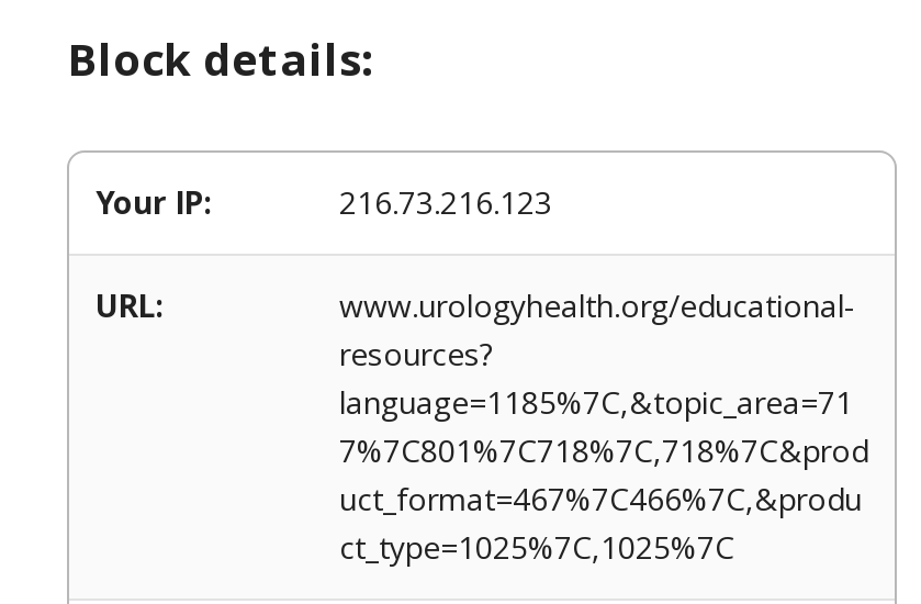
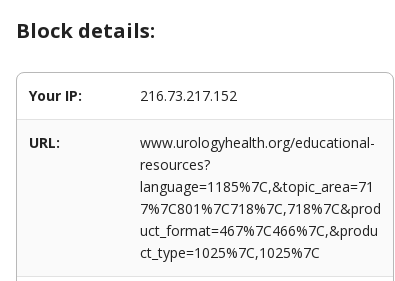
- 216.73.216.123
+ 216.73.217.152
